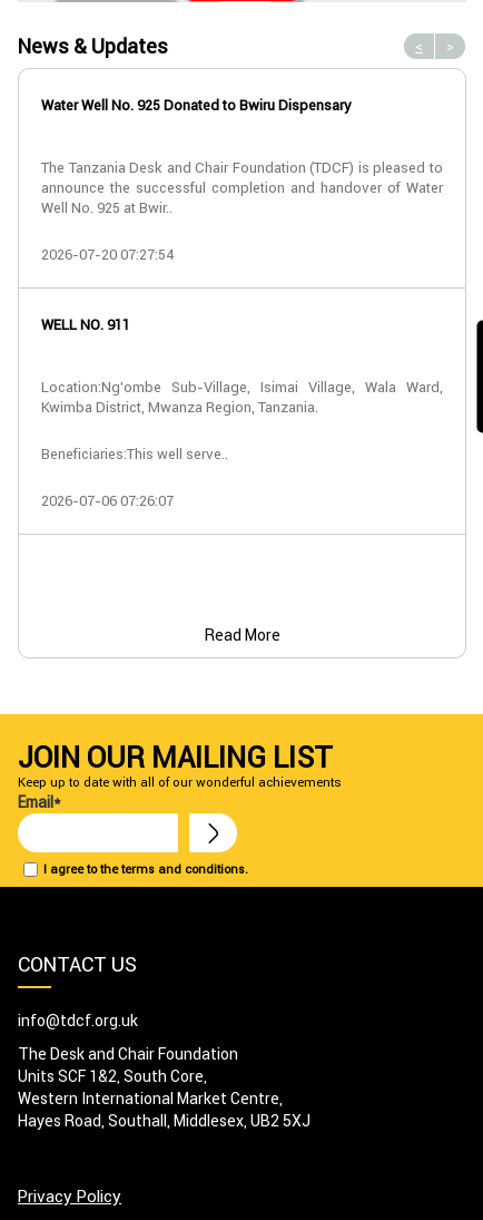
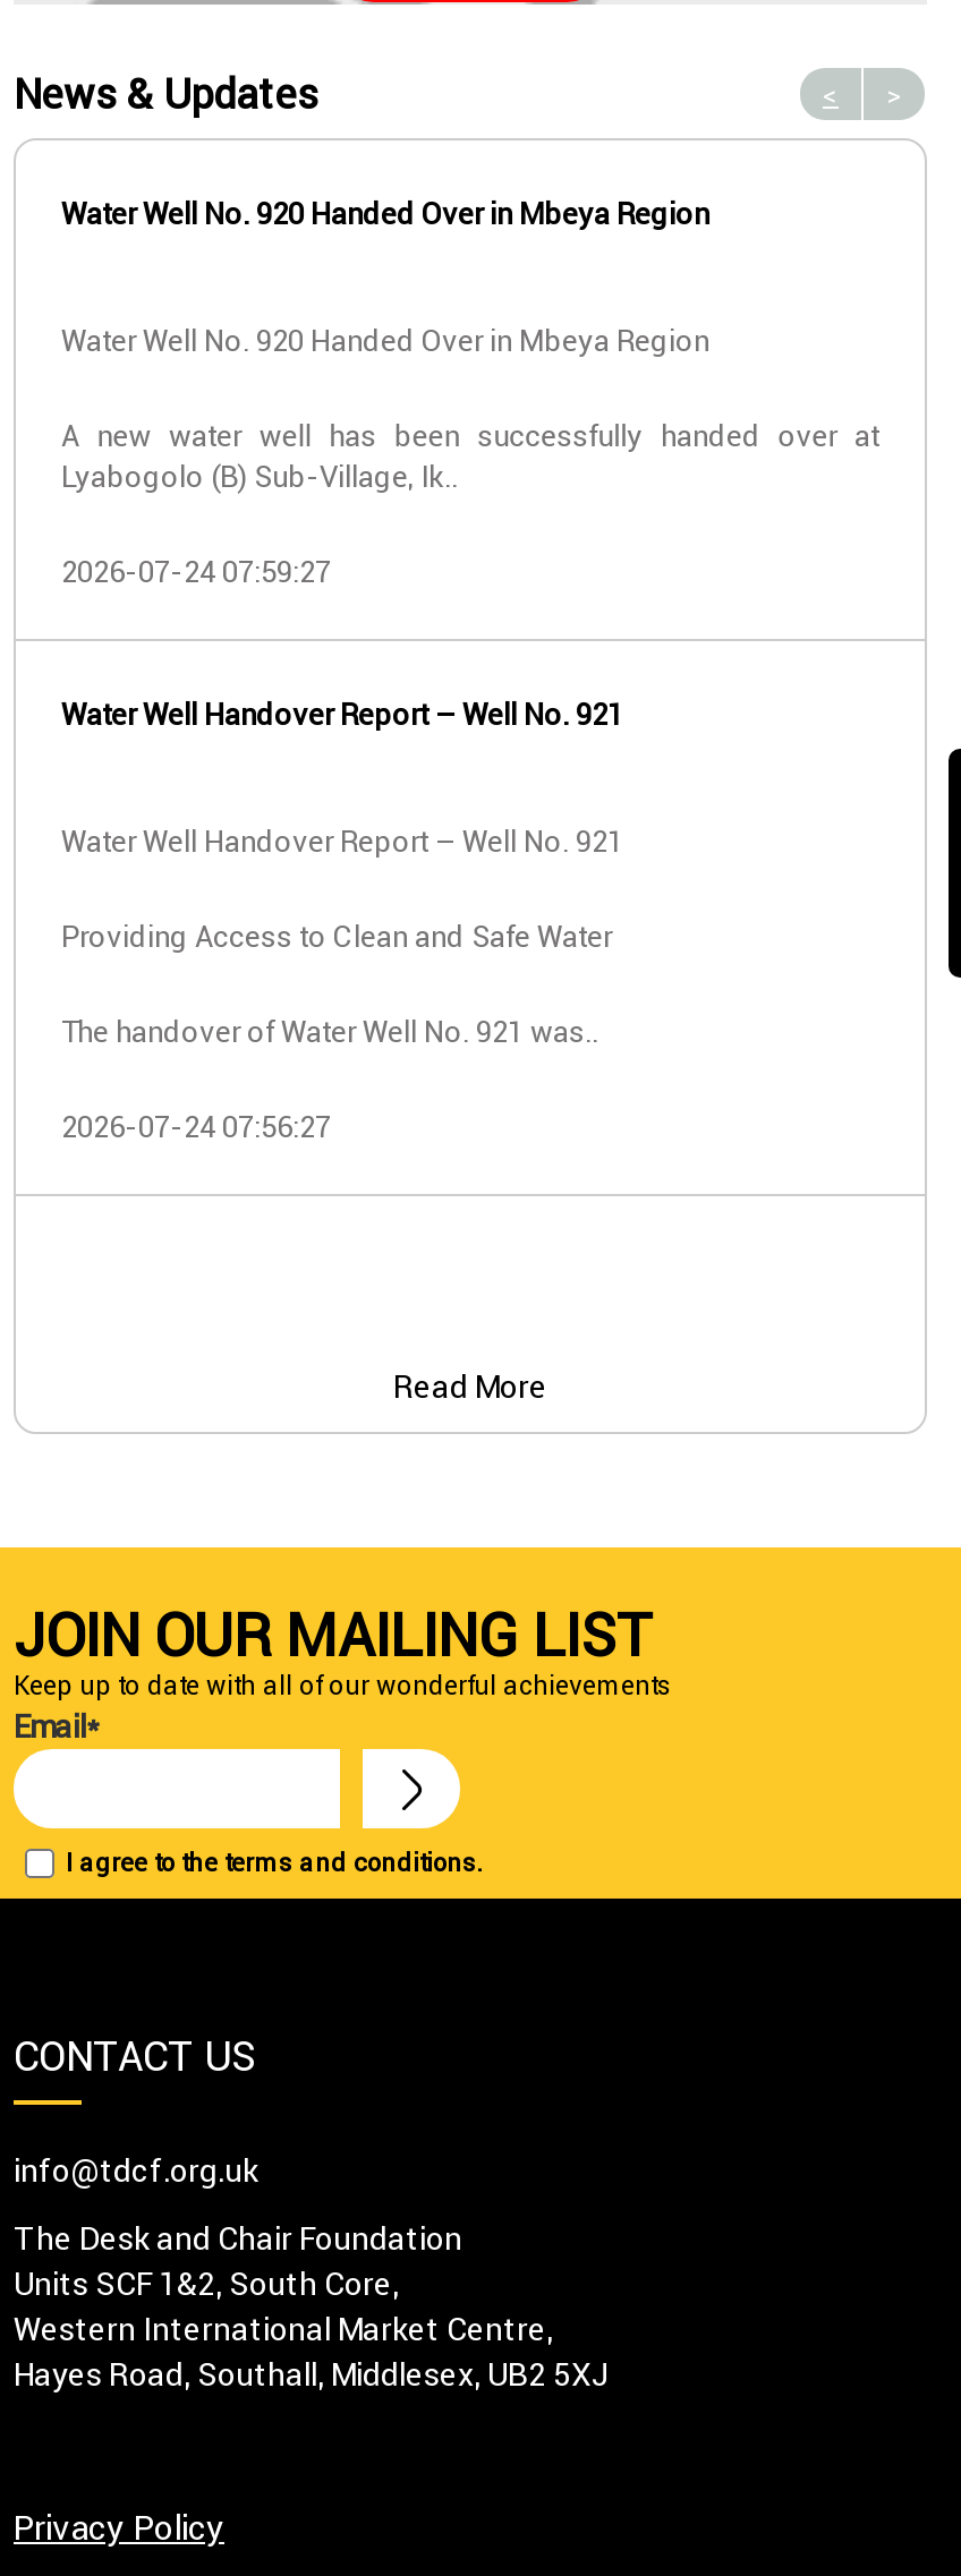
- Water Well No. 925 Donated to Bwiru Dispensary
- The Tanzania Desk and Chair Foundation (TDCF) is pleased to
- announce the successful completion and handover of Water
- Well No. 925 at Bwir..
- 2026-07-20 07:27:54
+ Water Well No. 920 Handed Over in Mbeya Region
+ Water Well No. 920 Handed Over in Mbeya Region
+ A new water well has been successfully handed over at
+ Lyabogolo (B) Sub-Village, Ik..
+ 2026-07-24 07:59:27

- WELL NO. 911
- Location:Ng’ombe Sub-Village, Isimai Village, Wala Ward,
- Kwimba District, Mwanza Region, Tanzania.
- Beneficiaries:This well serve..
- 2026-07-06 07:26:07
+ Water Well Handover Report – Well No. 921
+ Water Well Handover Report – Well No. 921
+ Providing Access to Clean and Safe Water
+ The handover of Water Well No. 921 was..
+ 2026-07-24 07:56:27
